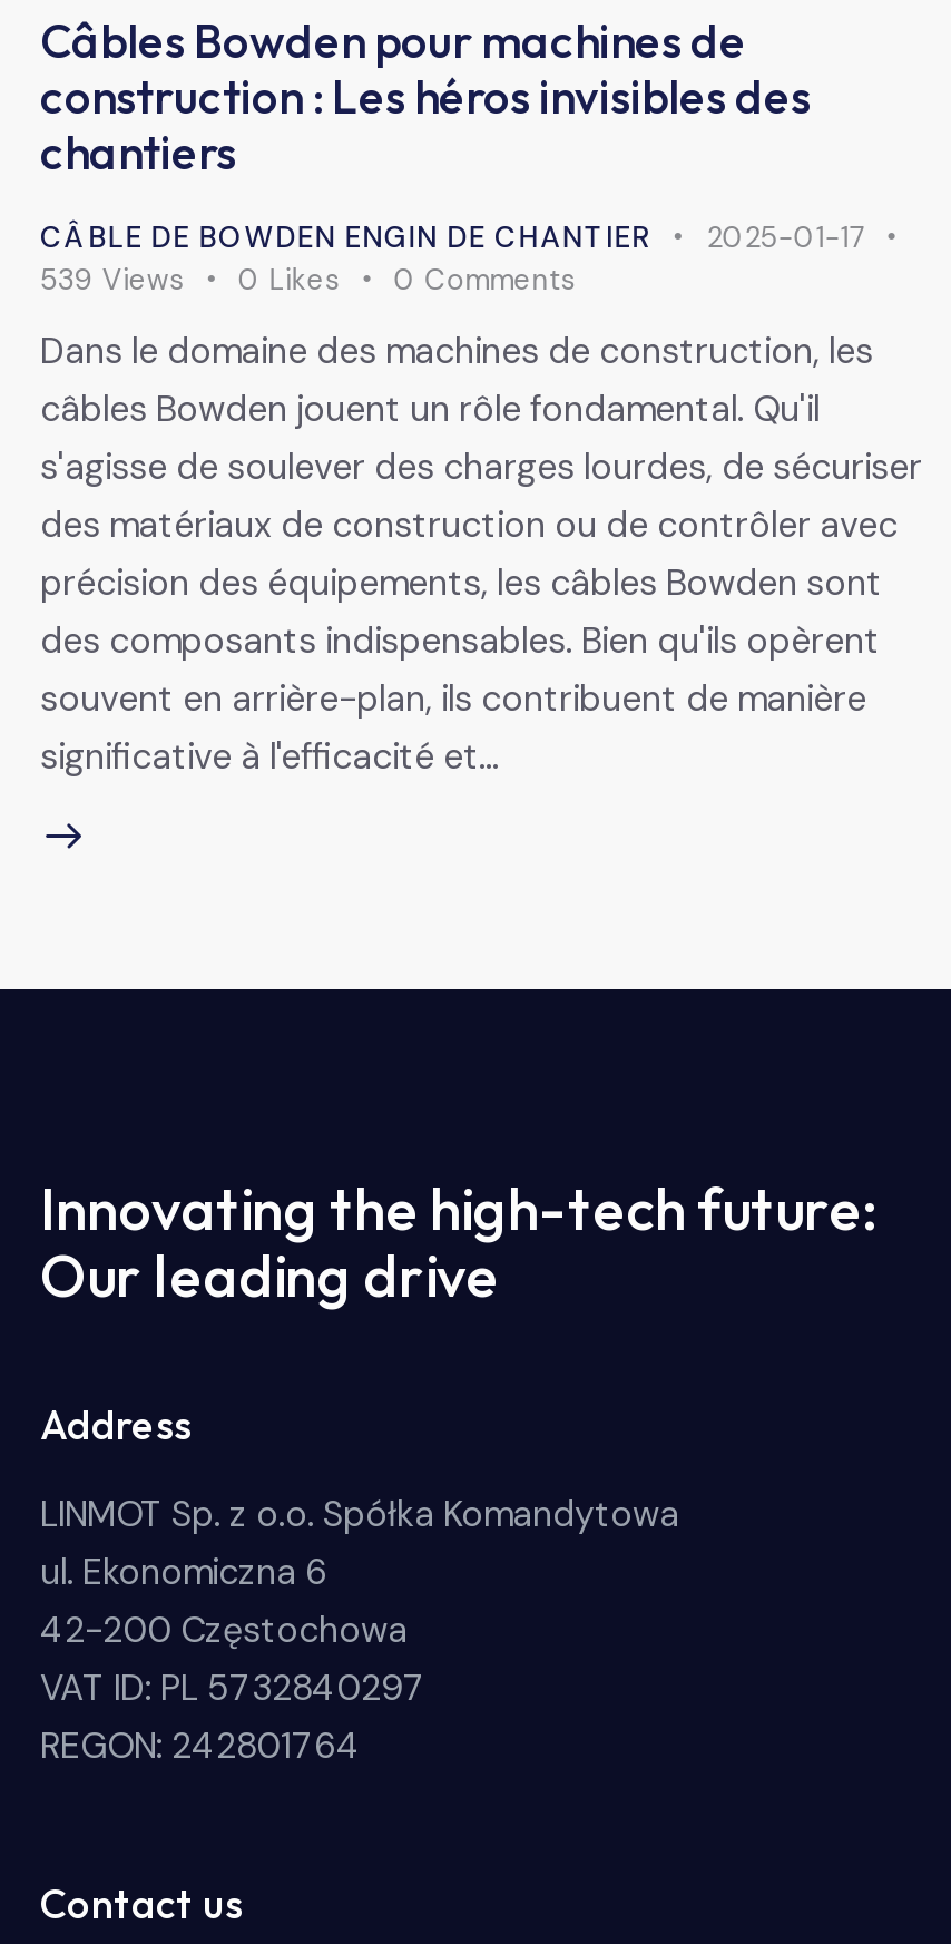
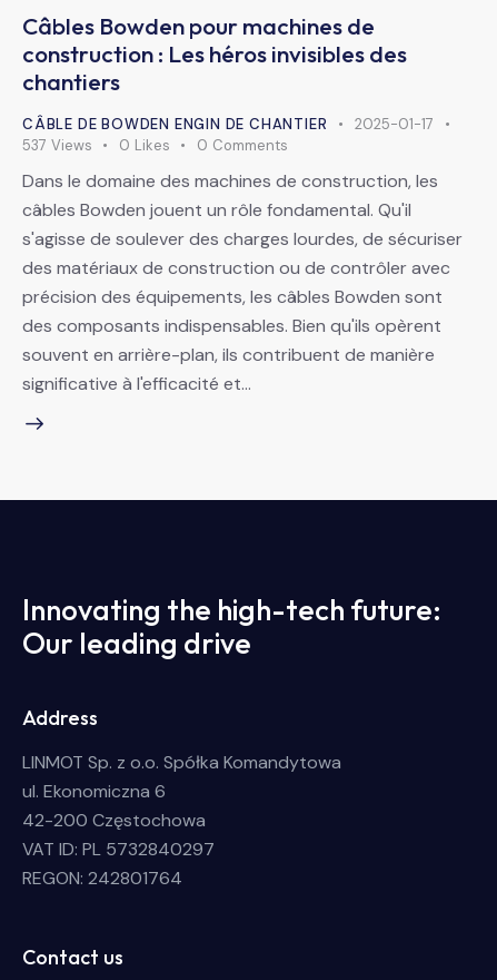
- 539 Views
+ 537 Views
